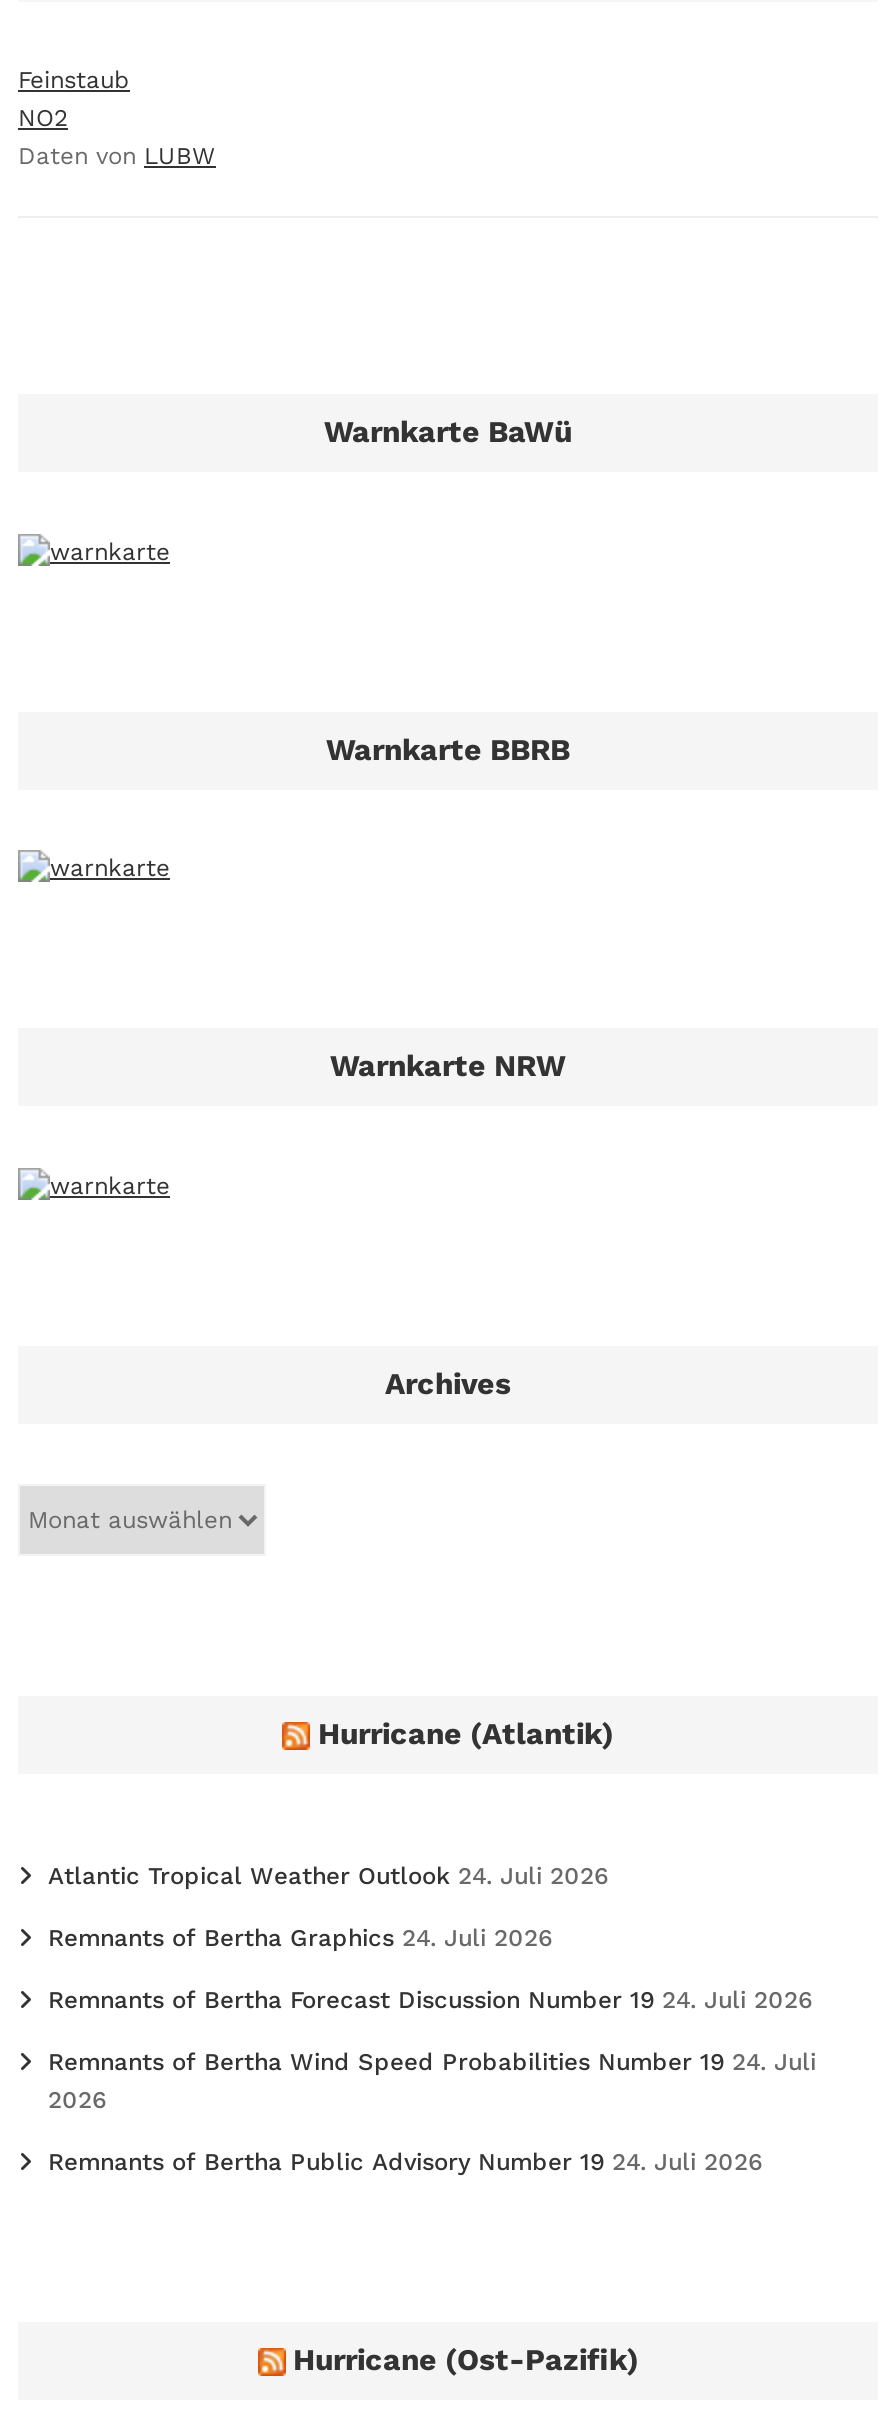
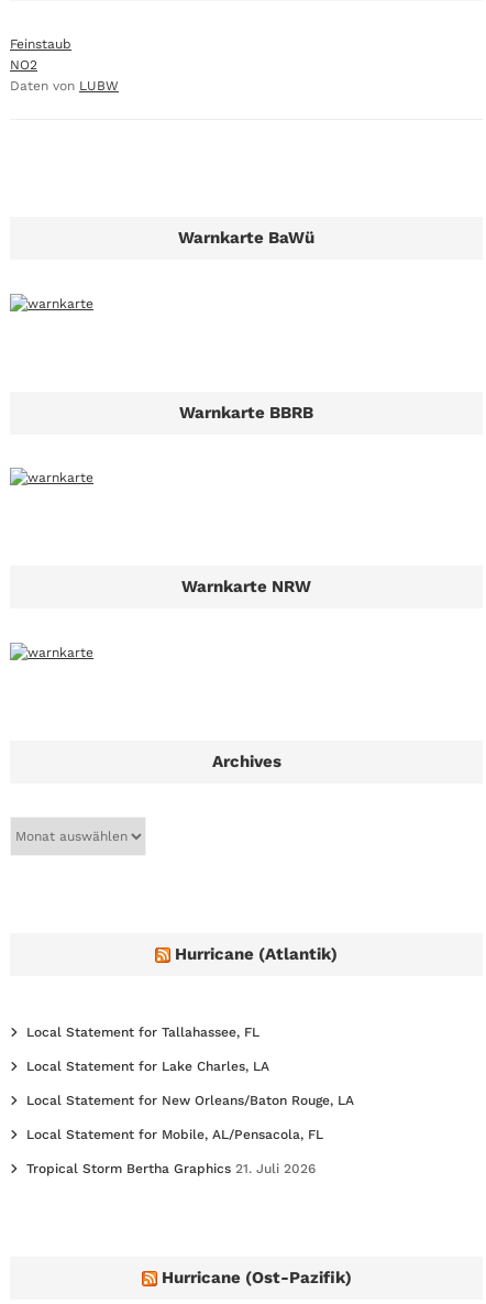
- Atlantic Tropical Weather Outlook 24. Juli 2026
+ Local Statement for Tallahassee, FL

- Remnants of Bertha Graphics 24. Juli 2026
+ Local Statement for Lake Charles, LA

- Remnants of Bertha Forecast Discussion Number 19 24. Juli 2026
+ Local Statement for New Orleans/Baton Rouge, LA

- Remnants of Bertha Wind Speed Probabilities Number 19 24. Juli
- 2026
+ Local Statement for Mobile, AL/Pensacola, FL

- Remnants of Bertha Public Advisory Number 19 24. Juli 2026
+ Tropical Storm Bertha Graphics 21. Juli 2026
